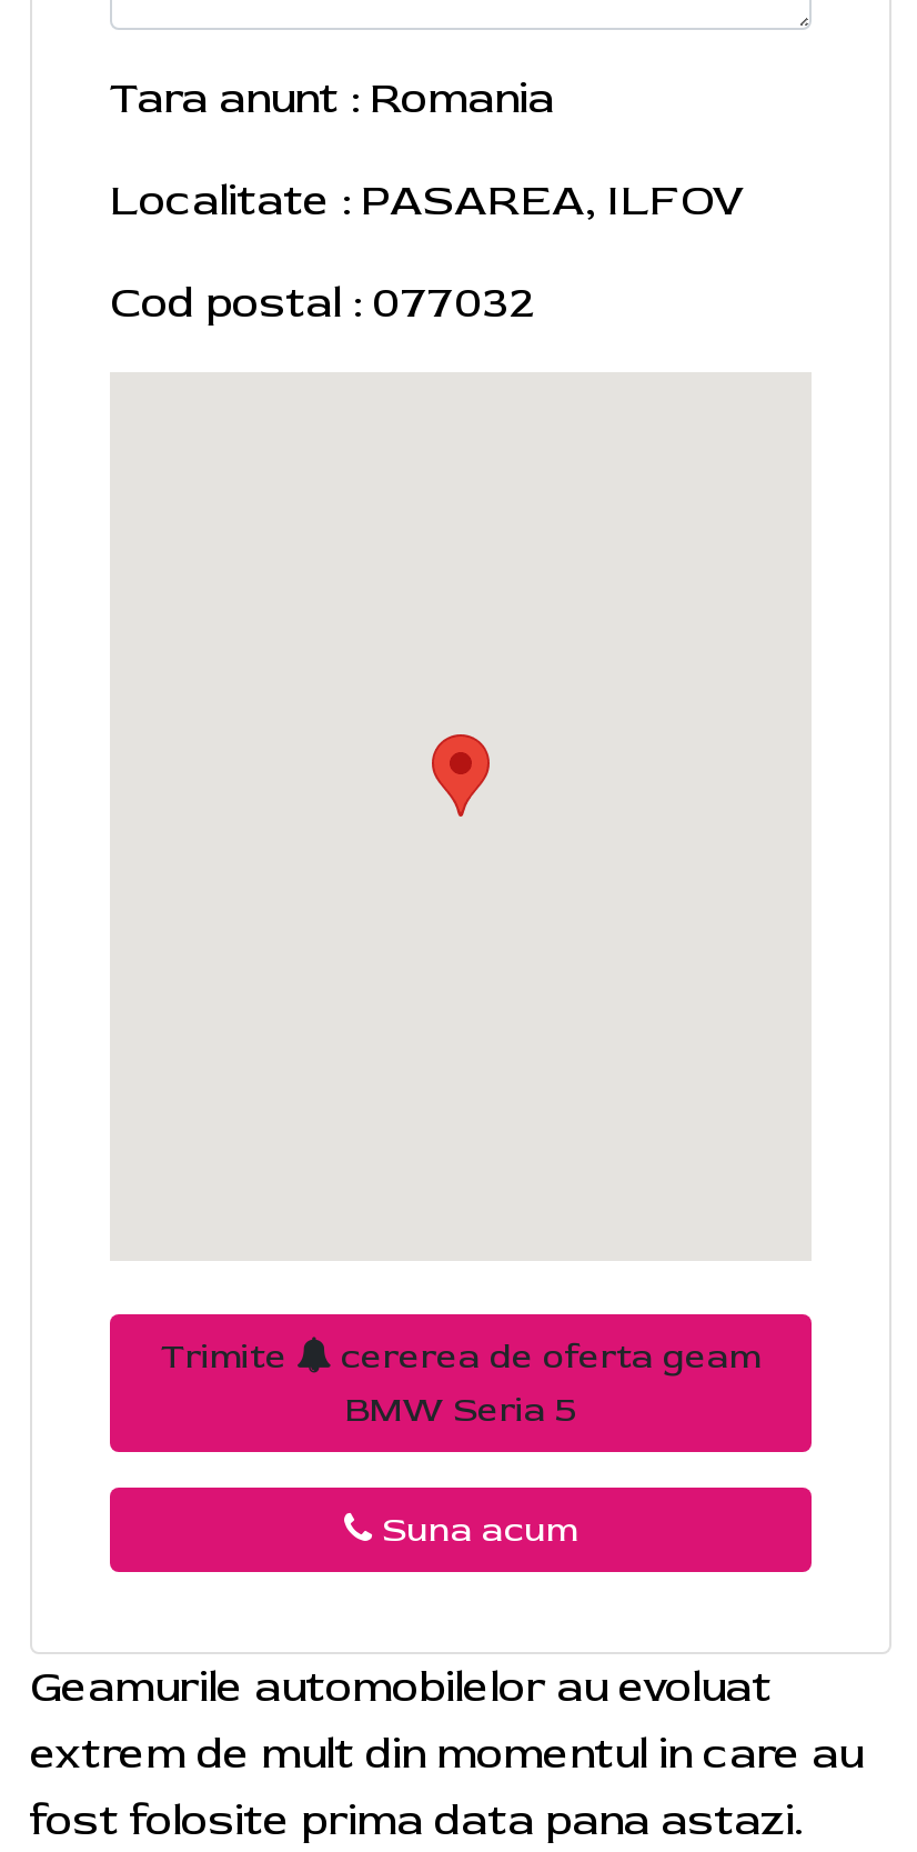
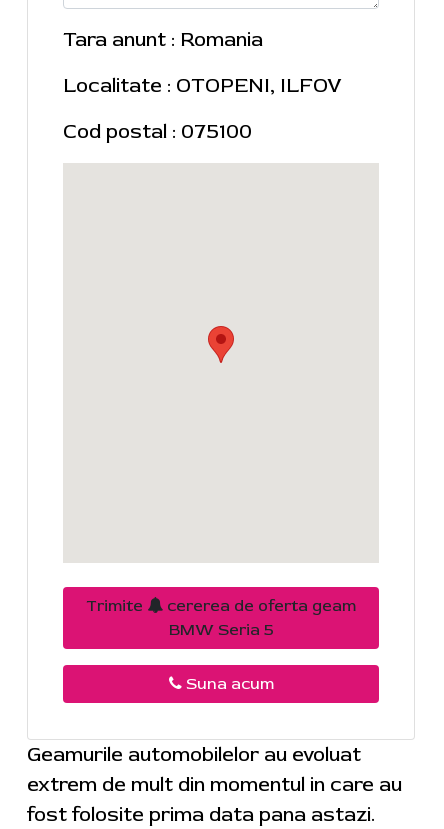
- Localitate : PASAREA, ILFOV
+ Localitate : OTOPENI, ILFOV

- Cod postal : 077032
+ Cod postal : 075100
